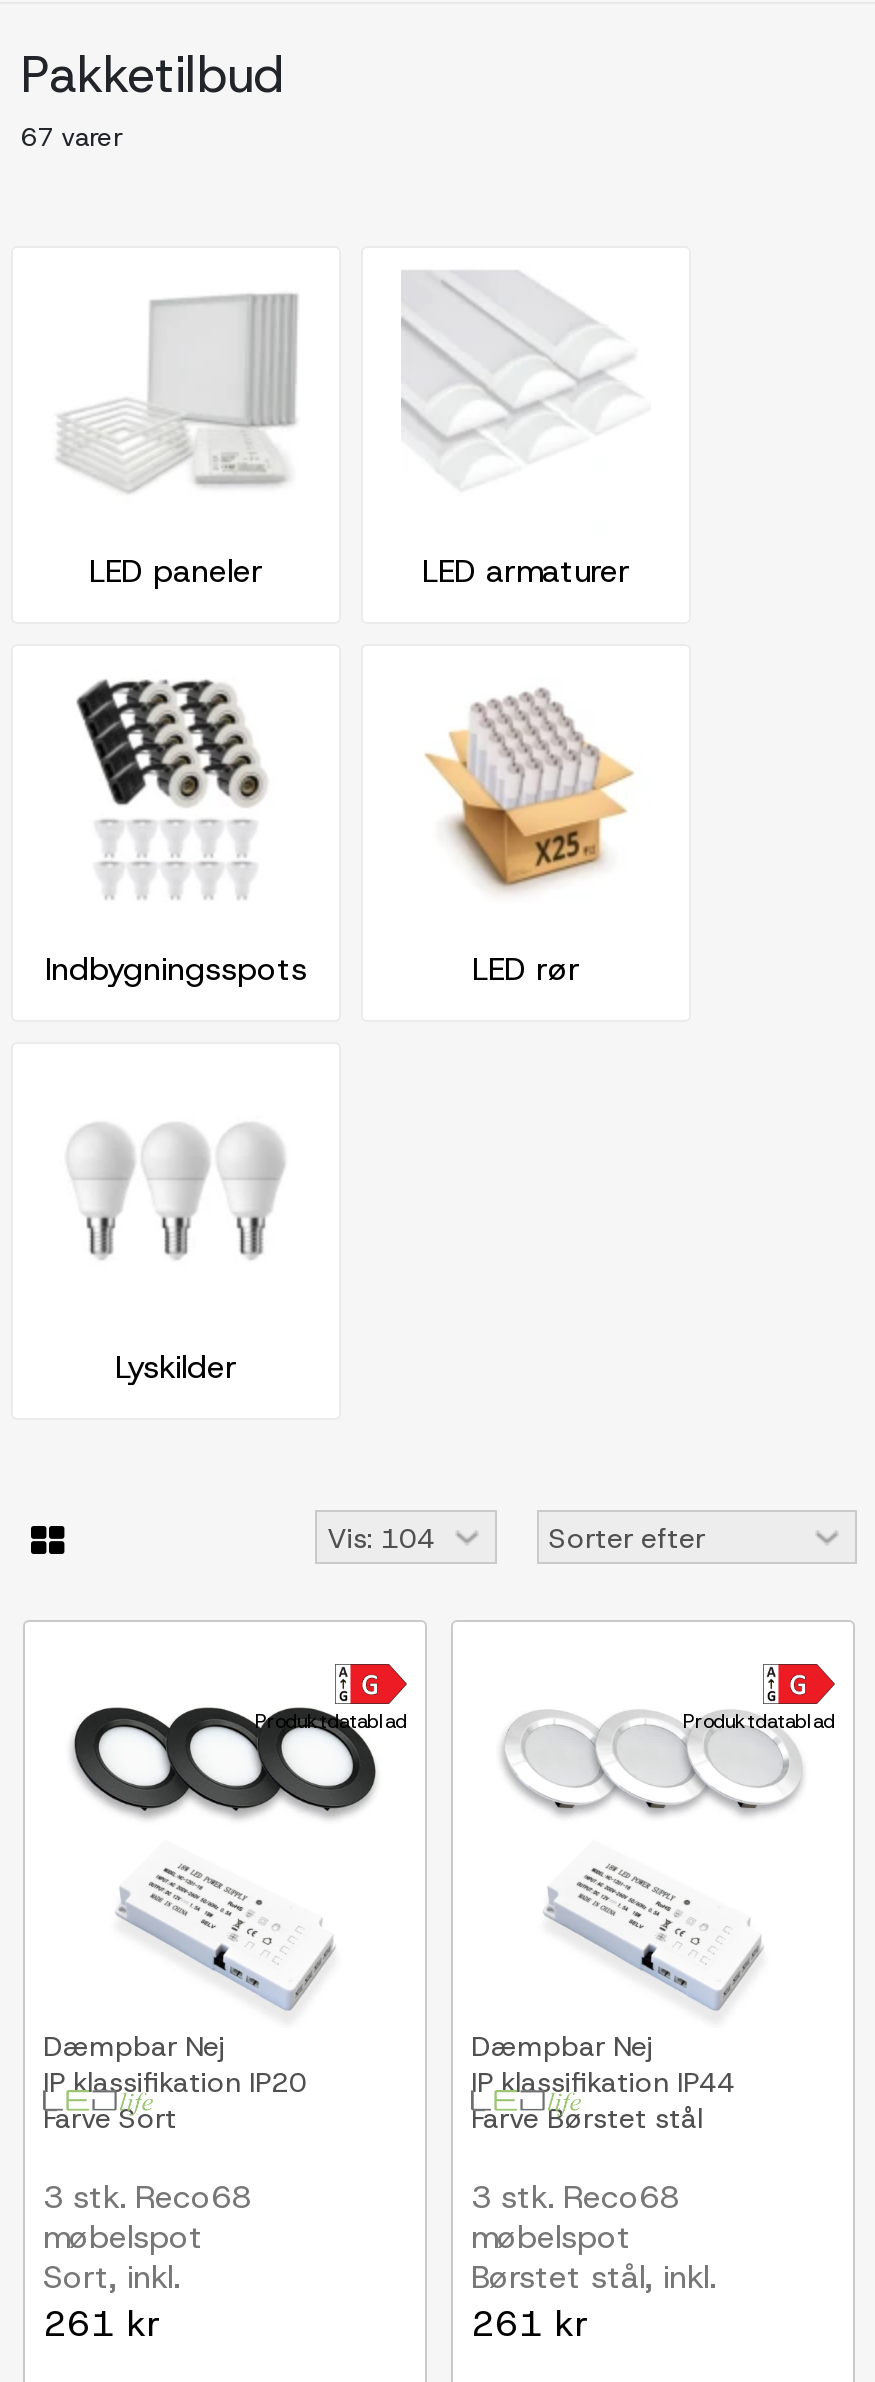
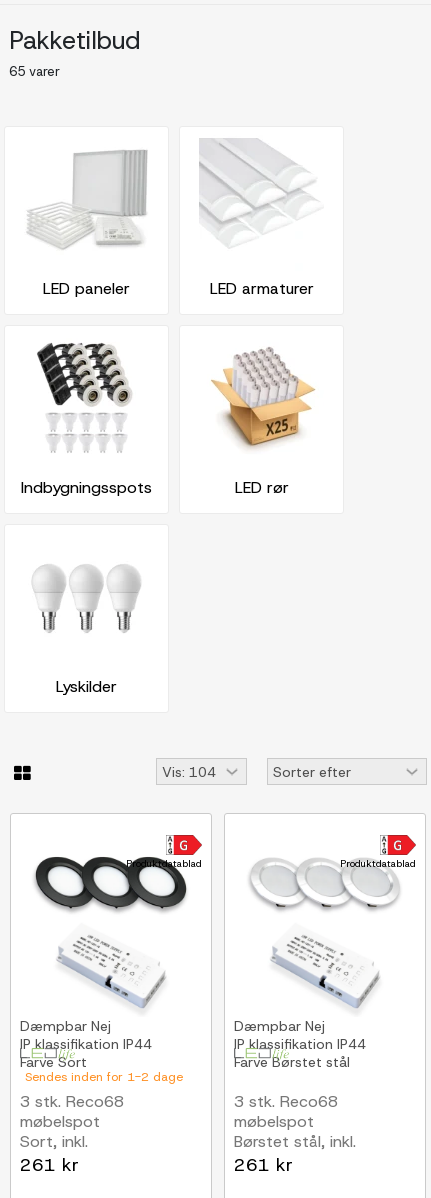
- 67 varer
+ 65 varer

- IP klassifikation IP20
+ IP klassifikation IP44

+ Sendes inden for 1-2 dage
